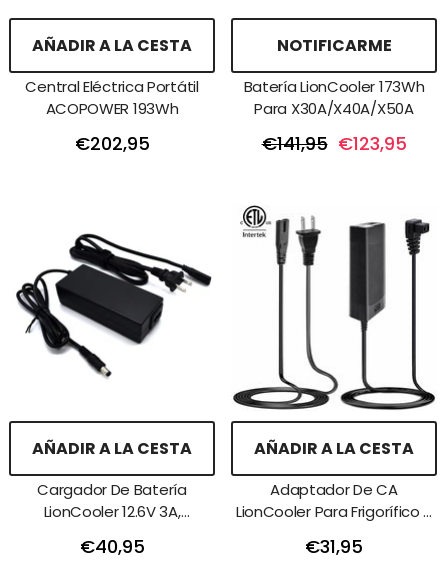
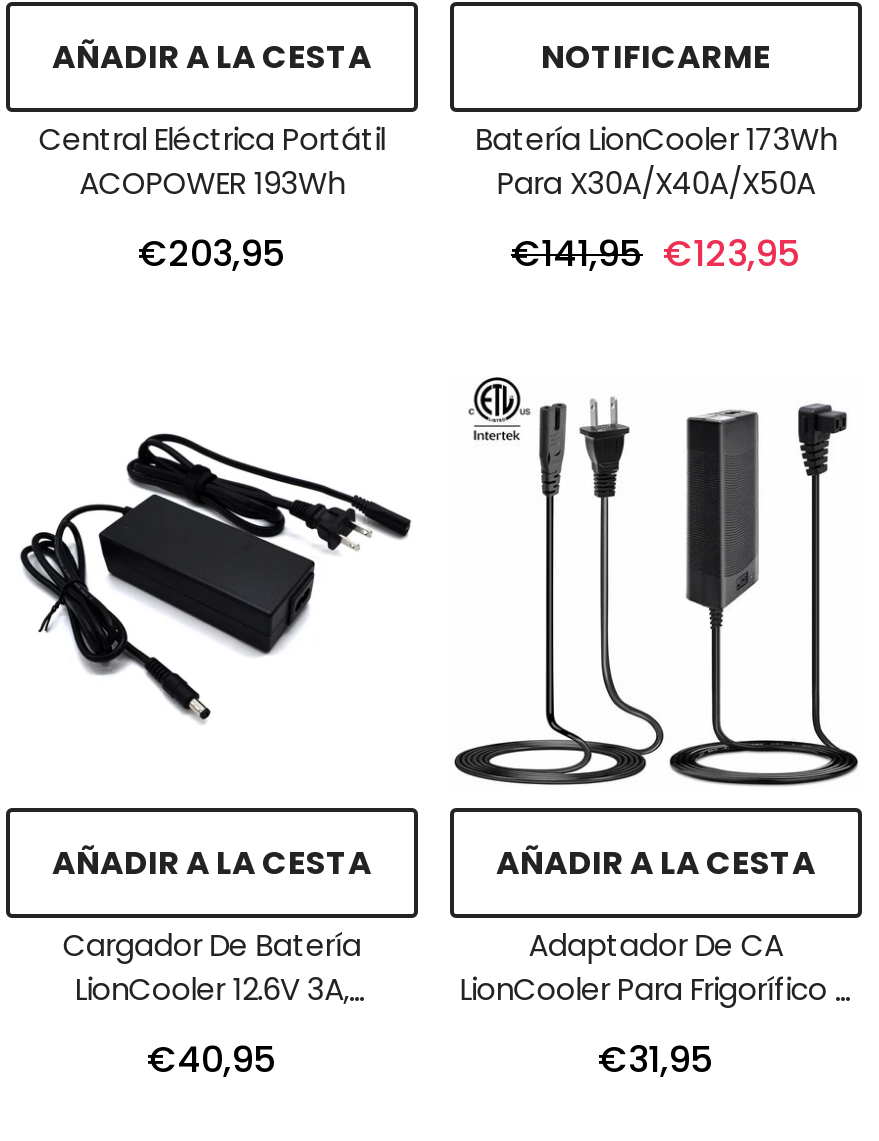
- €202,95
+ €203,95
